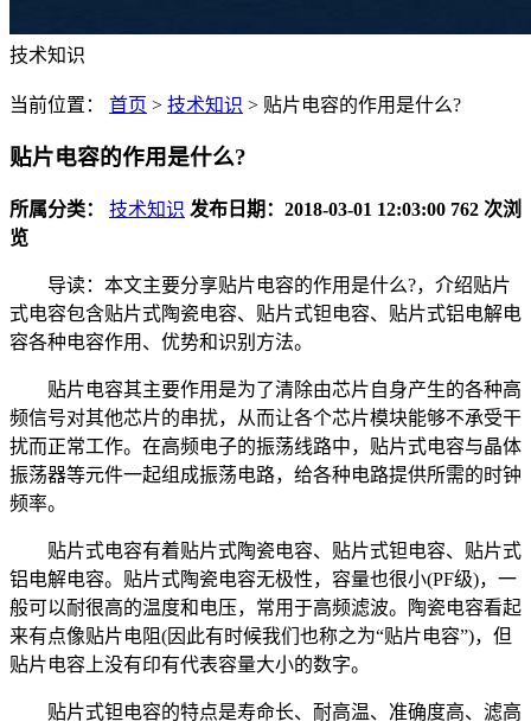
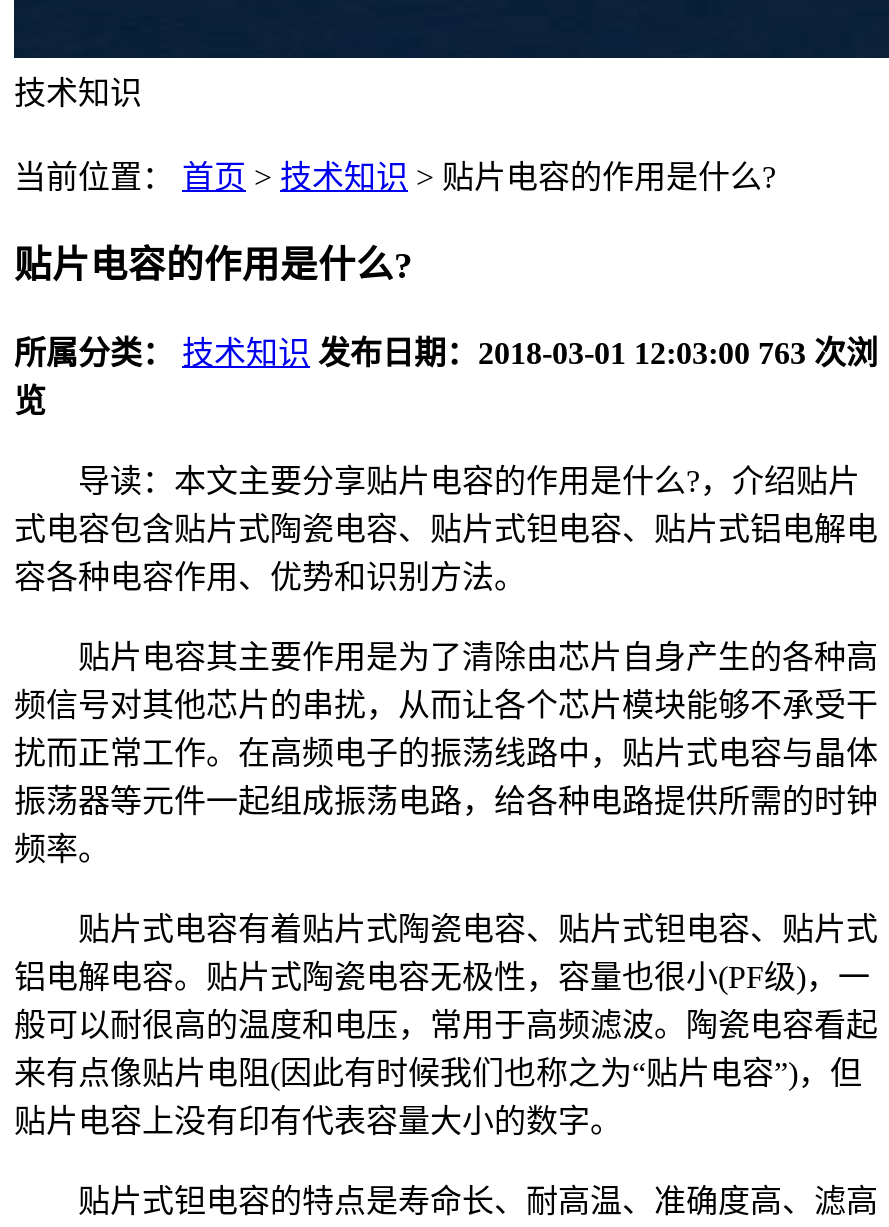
- 所属分类： 技术知识 发布日期：2018-03-01 12:03:00 762 次浏
+ 所属分类： 技术知识 发布日期：2018-03-01 12:03:00 763 次浏
